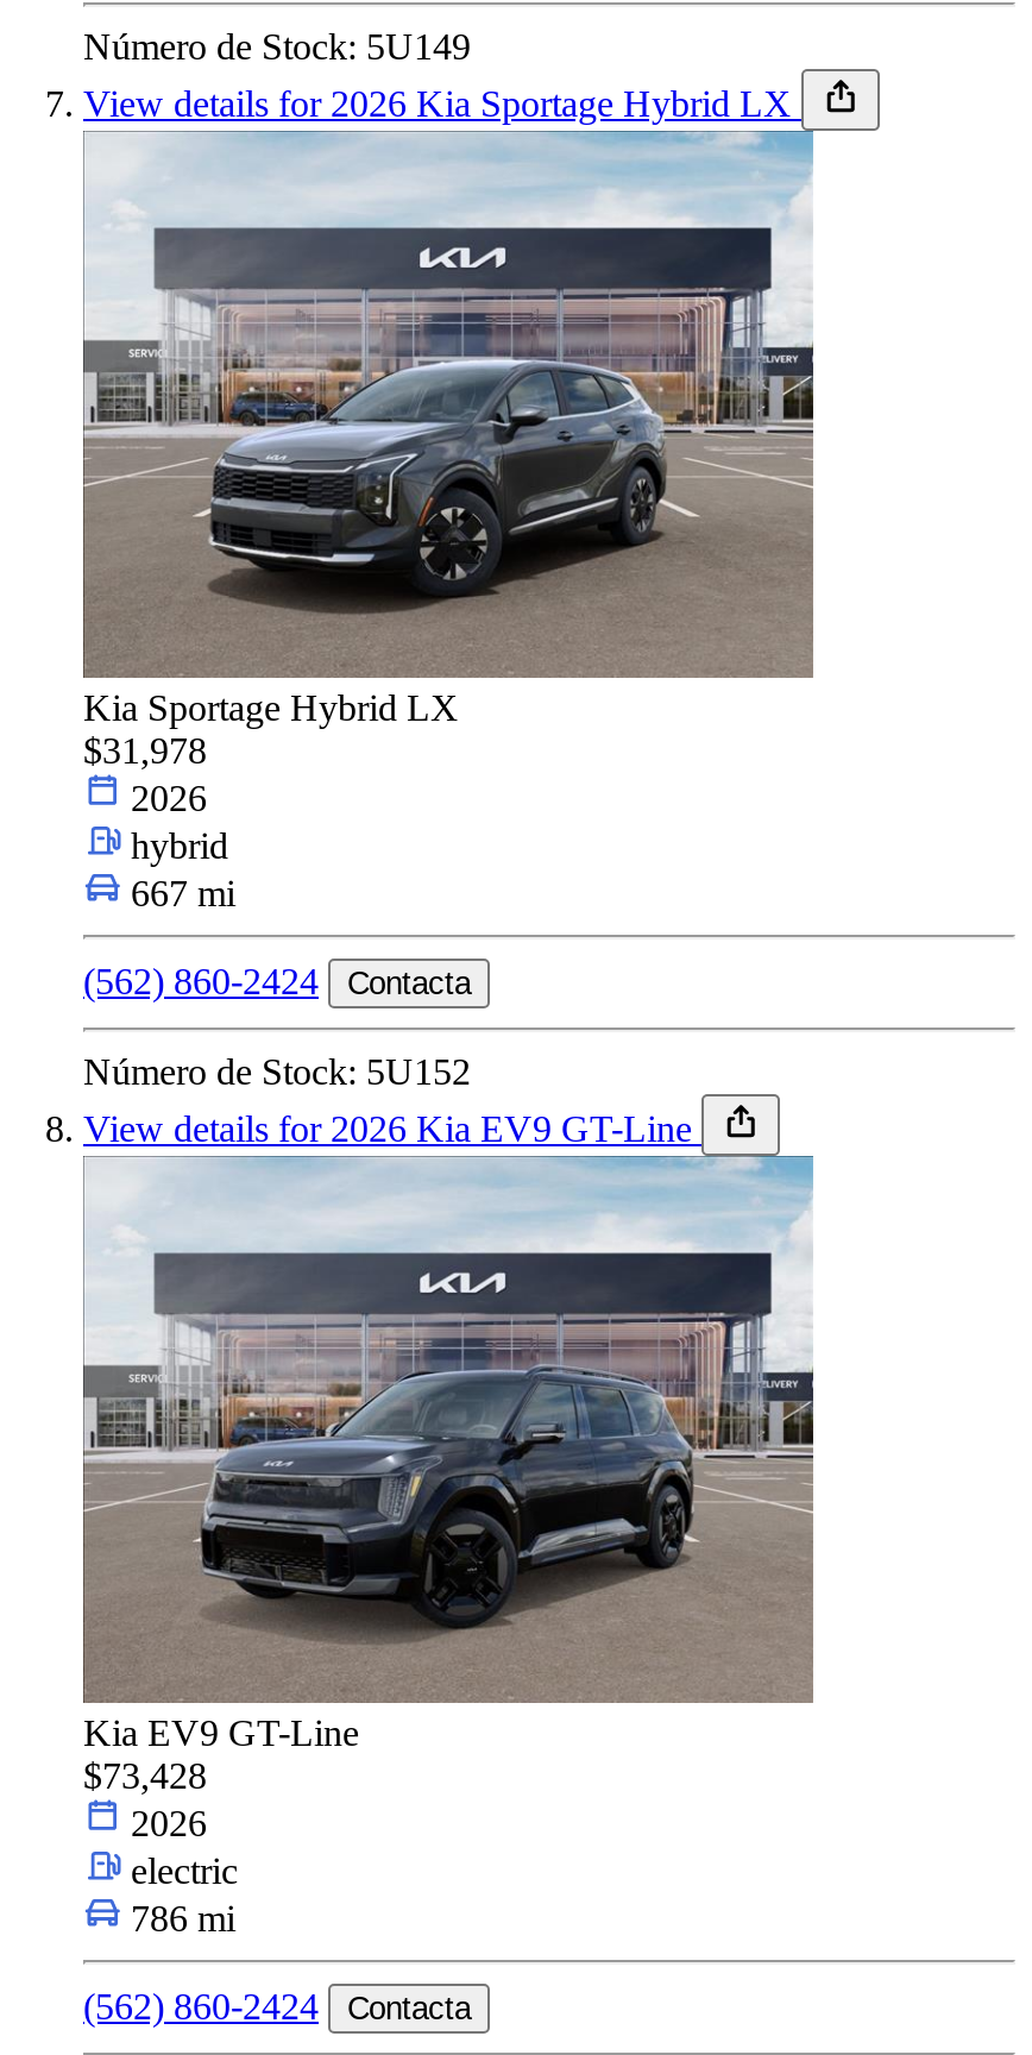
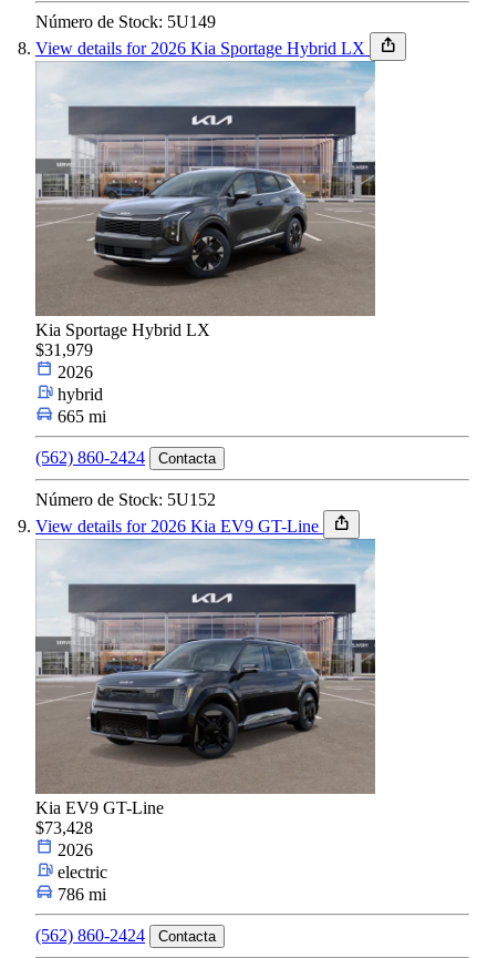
- $31,978
+ $31,979

- 667 mi
+ 665 mi
